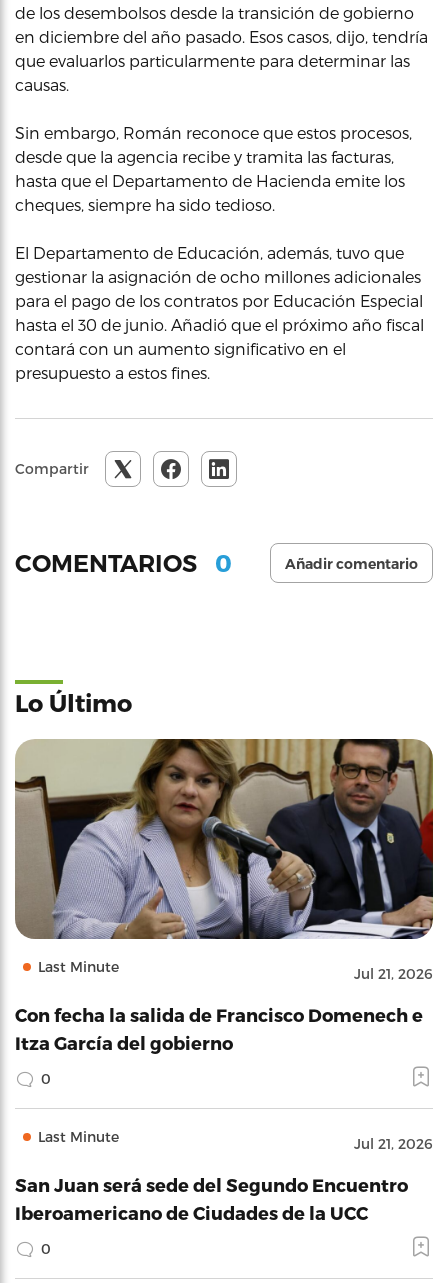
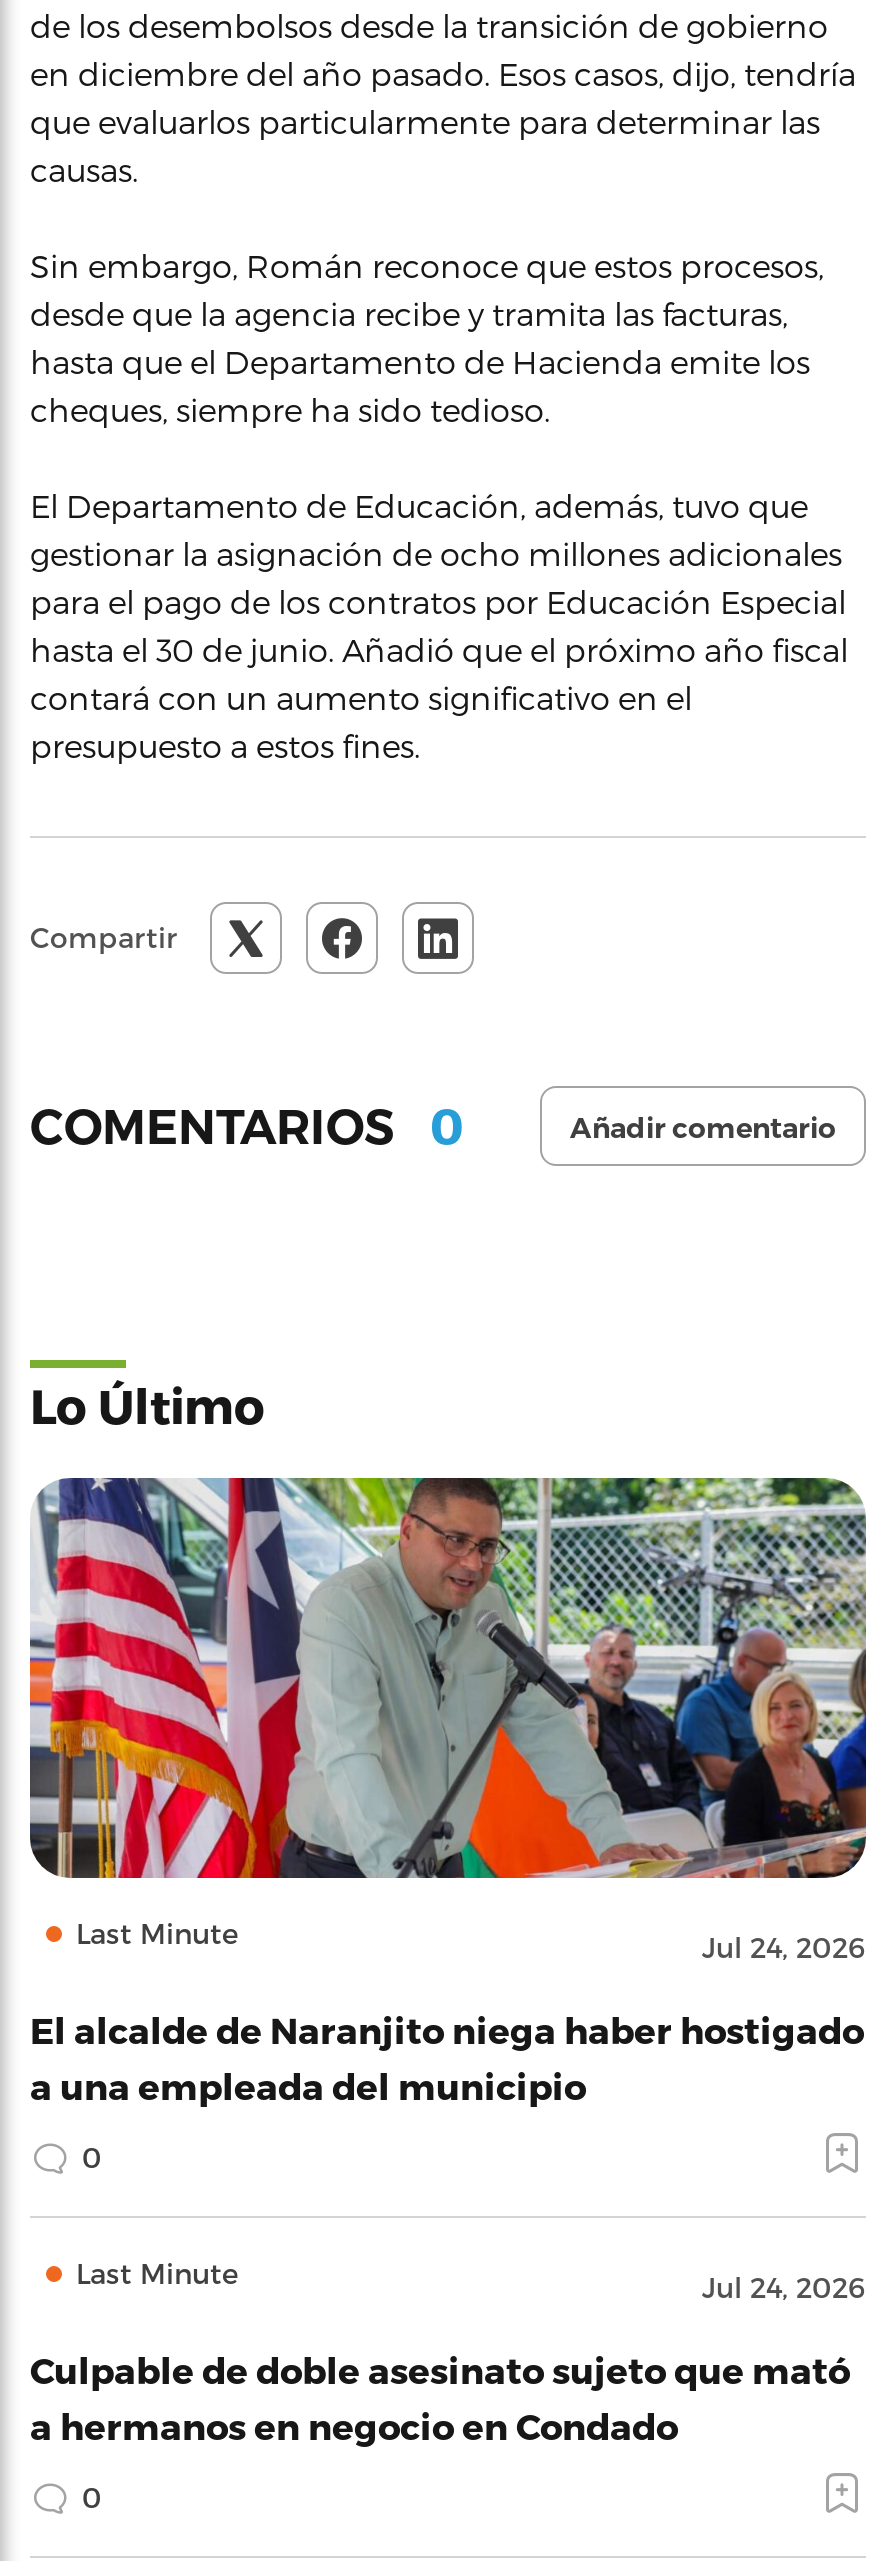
- [image]
- Jul 21, 2026
+ [image]
+ Jul 24, 2026

- Con fecha la salida de Francisco Domenech e
- Itza García del gobierno
+ El alcalde de Naranjito niega haber hostigado
+ a una empleada del municipio

- Jul 21, 2026
+ Jul 24, 2026

- San Juan será sede del Segundo Encuentro
- Iberoamericano de Ciudades de la UCC
+ Culpable de doble asesinato sujeto que mató
+ a hermanos en negocio en Condado
